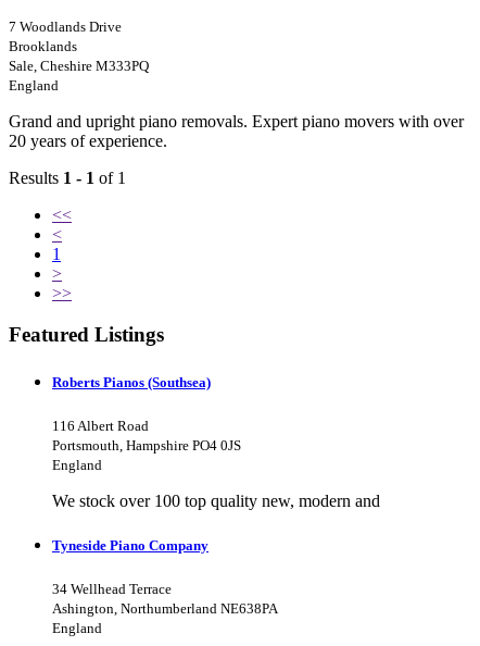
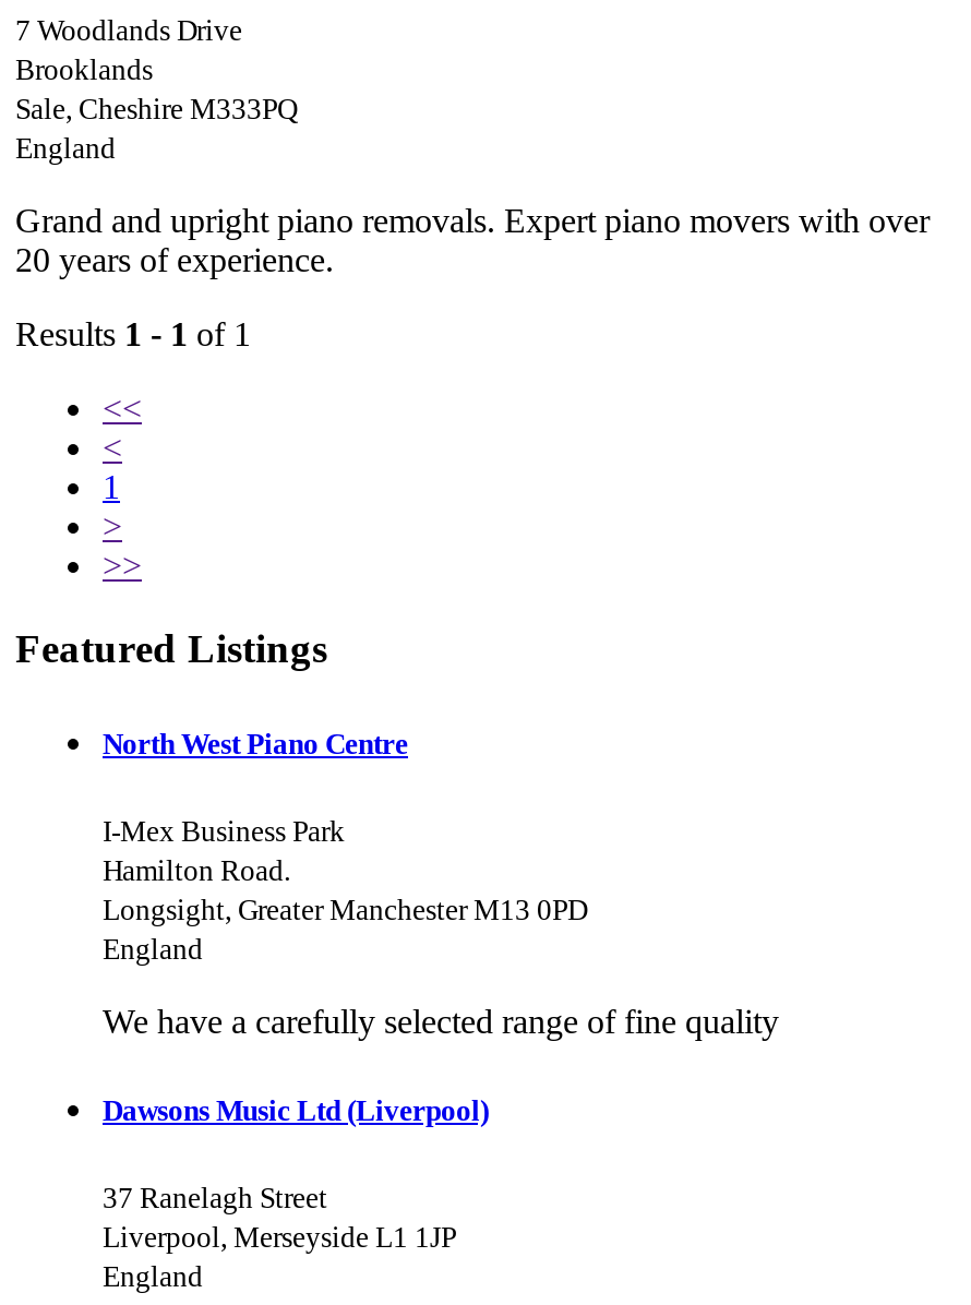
- Roberts Pianos (Southsea)
+ North West Piano Centre

- 116 Albert Road
- Portsmouth, Hampshire PO4 0JS
+ I-Mex Business Park
+ Hamilton Road.
+ Longsight, Greater Manchester M13 0PD

- We stock over 100 top quality new, modern and
+ We have a carefully selected range of fine quality

- Tyneside Piano Company
+ Dawsons Music Ltd (Liverpool)

- 34 Wellhead Terrace
- Ashington, Northumberland NE638PA
+ 37 Ranelagh Street
+ Liverpool, Merseyside L1 1JP
